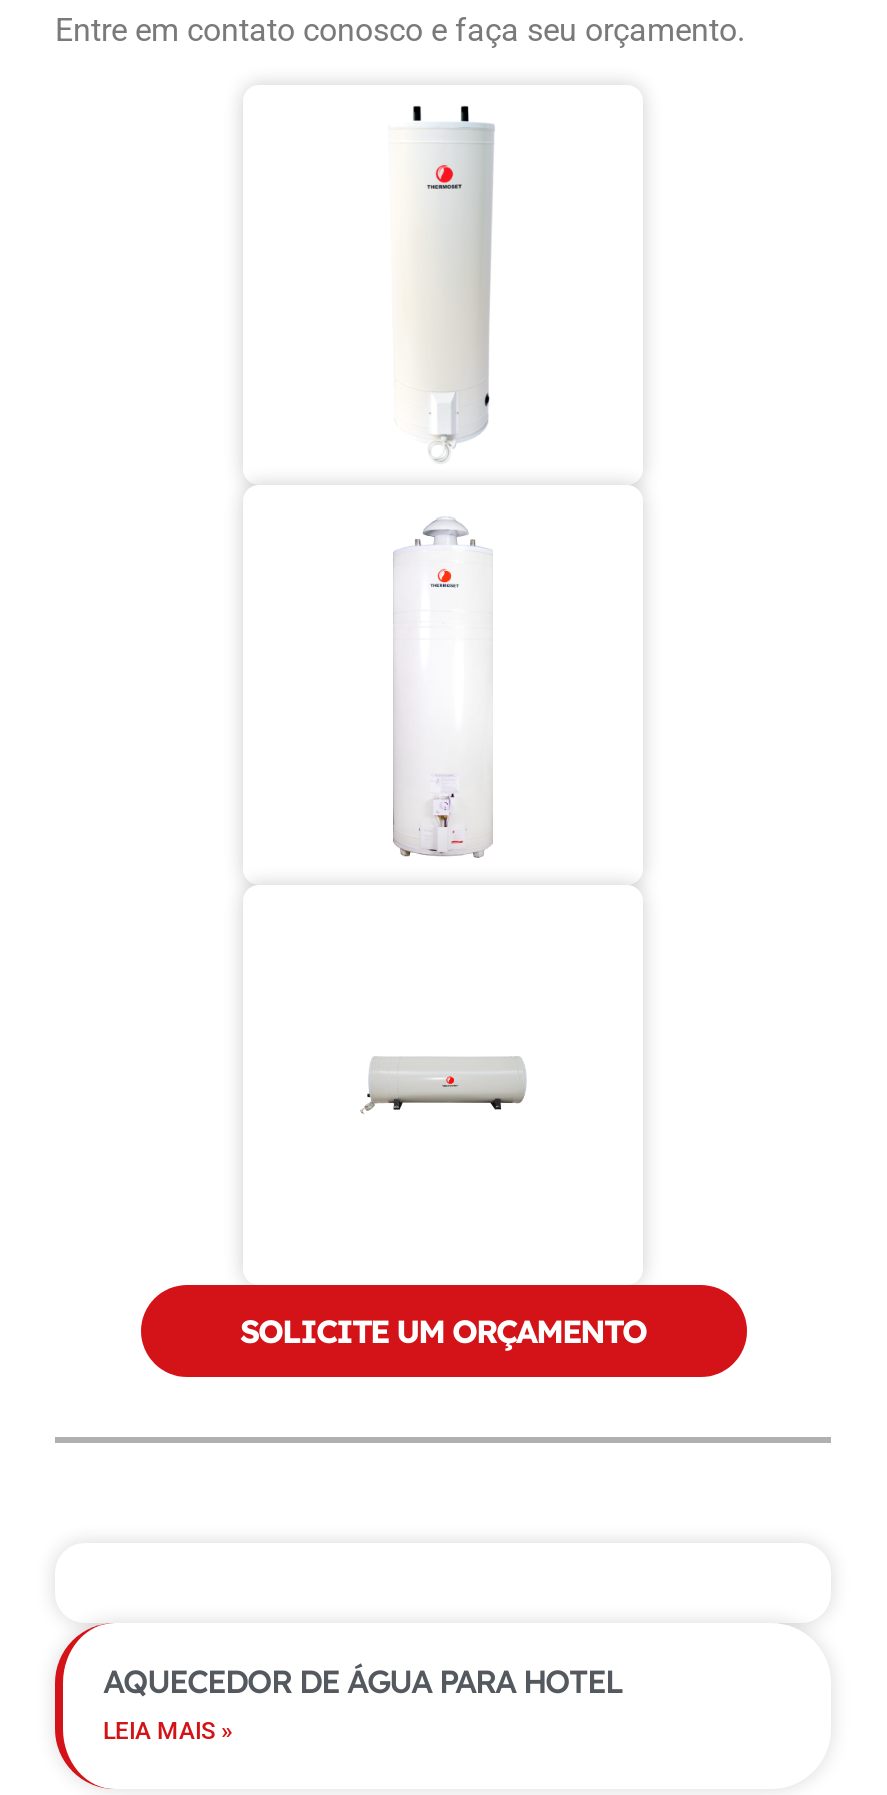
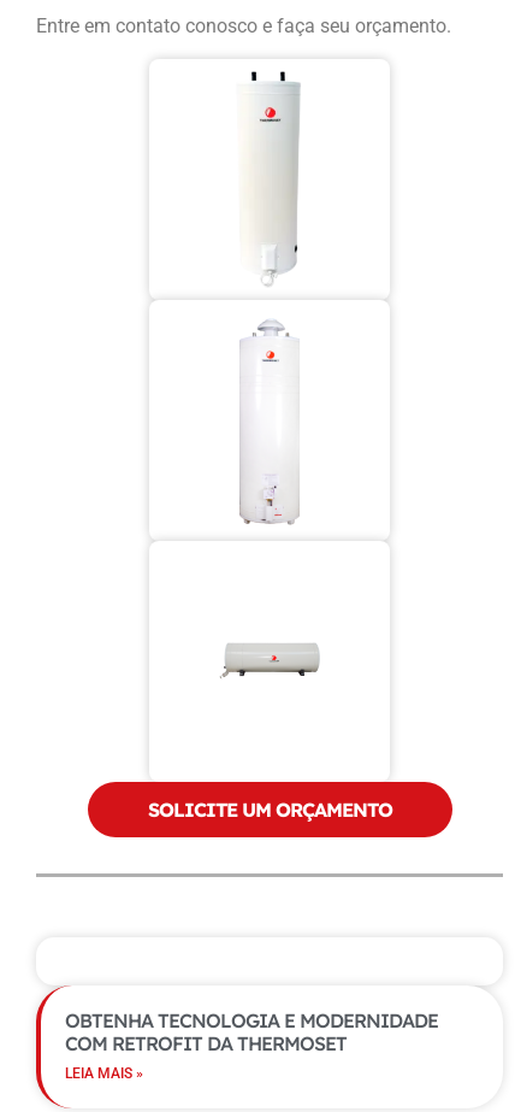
- AQUECEDOR DE ÁGUA PARA HOTEL
+ OBTENHA TECNOLOGIA E MODERNIDADE
+ COM RETROFIT DA THERMOSET
